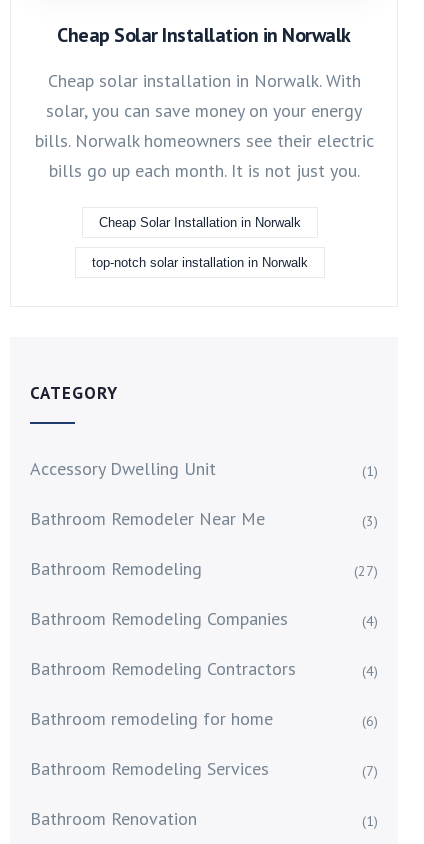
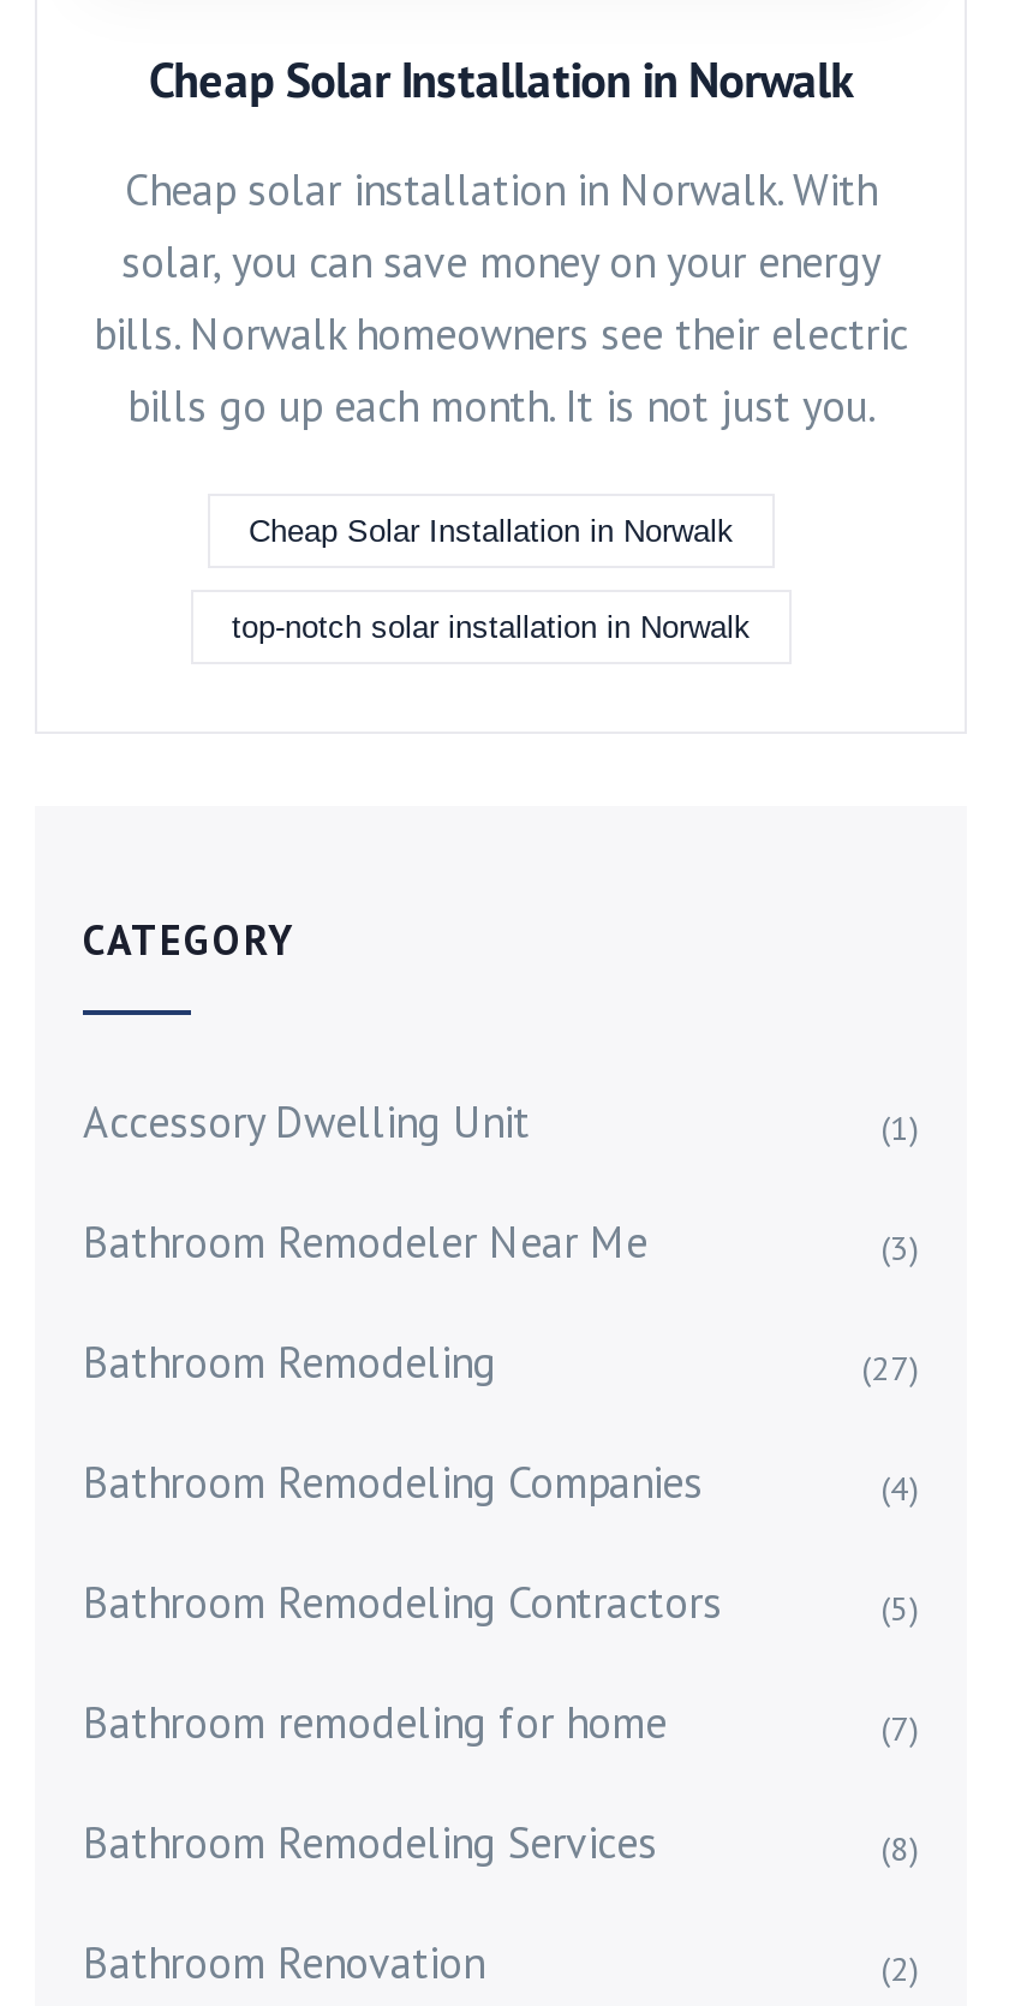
- (4)
+ (5)

- (6)
+ (7)

- (7)
+ (8)

- (1)
+ (2)
